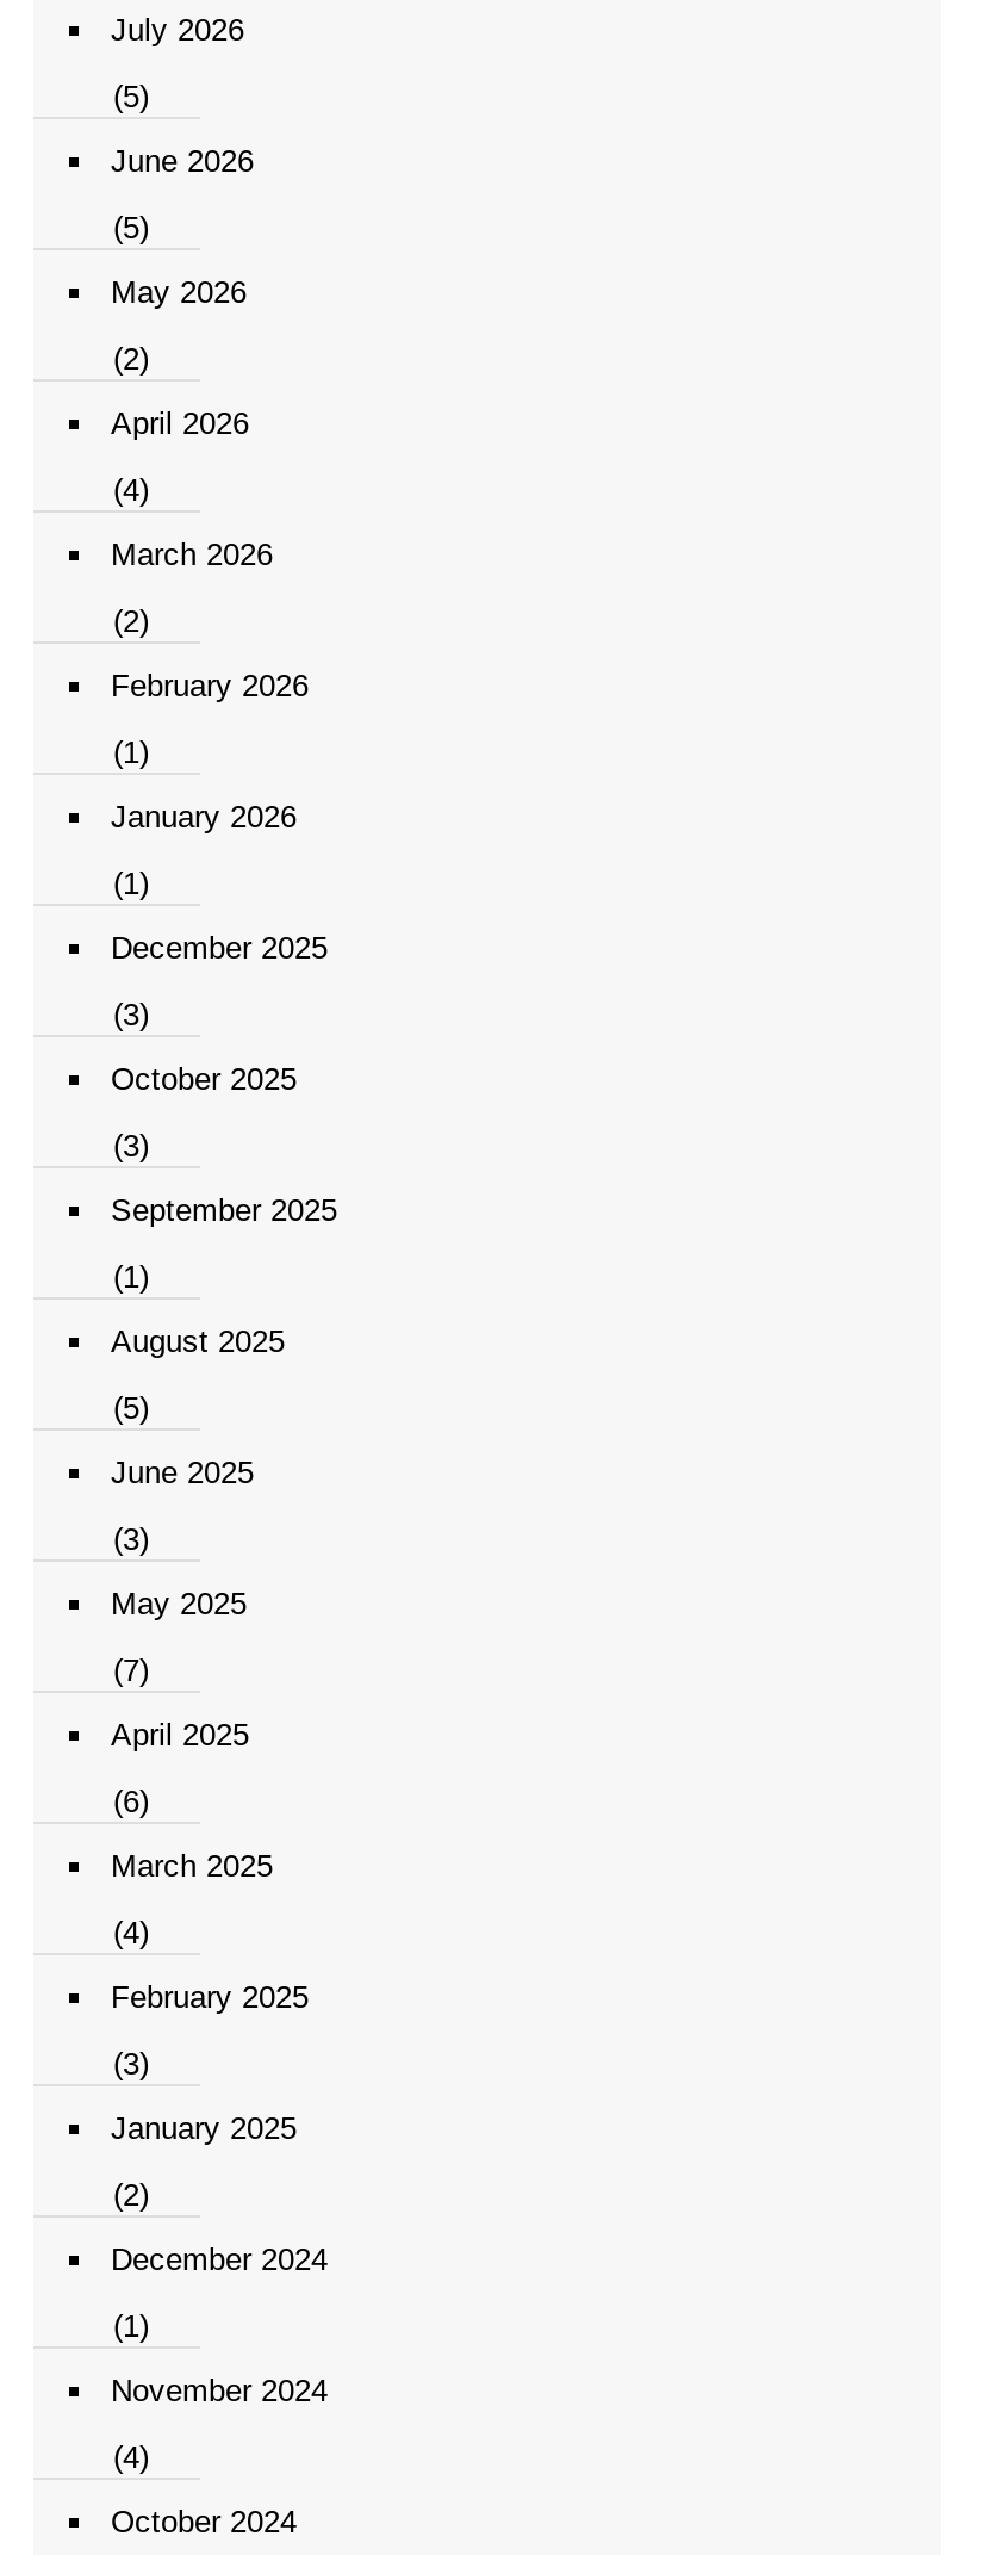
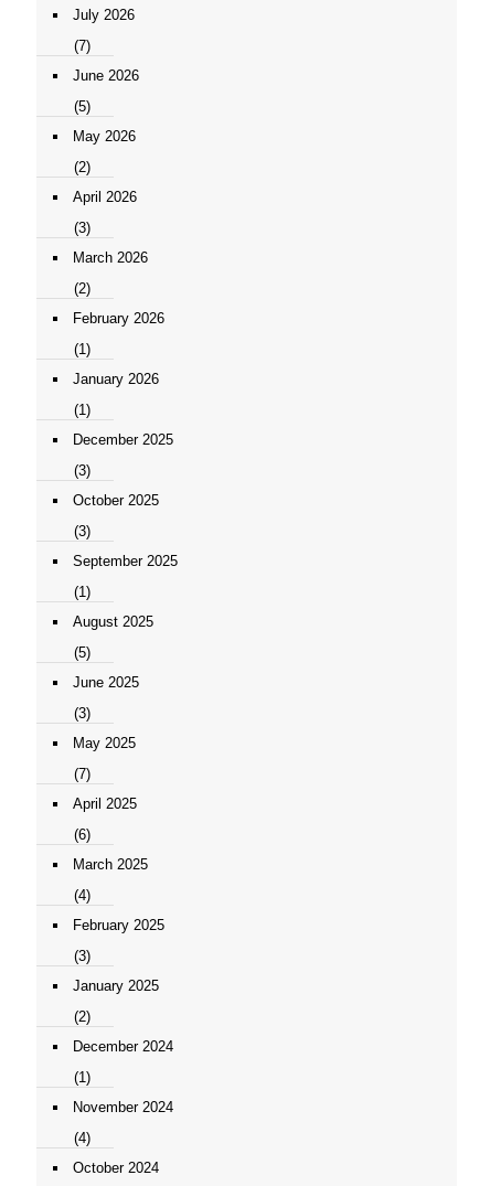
- (5)
+ (7)

- (4)
+ (3)
